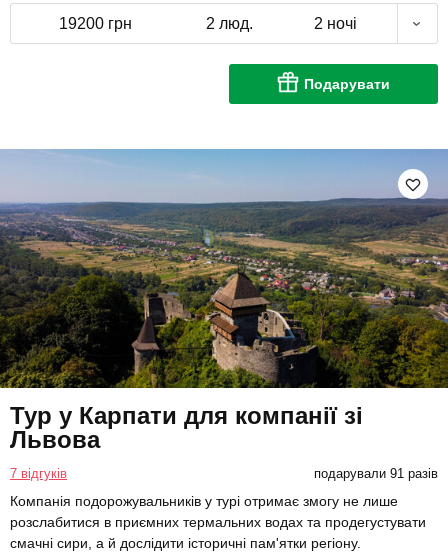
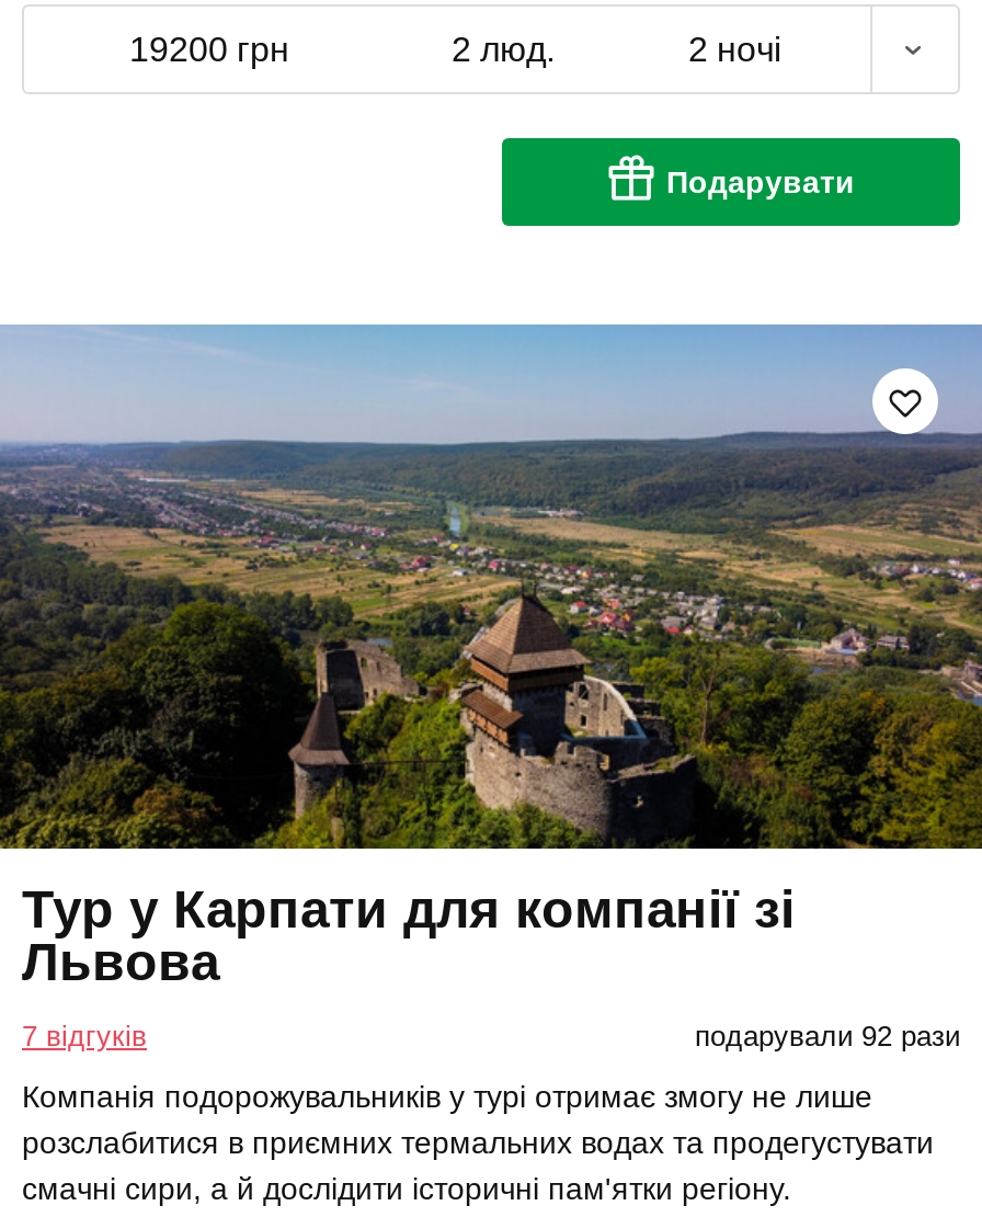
- подарували 91 разів
+ подарували 92 рази
